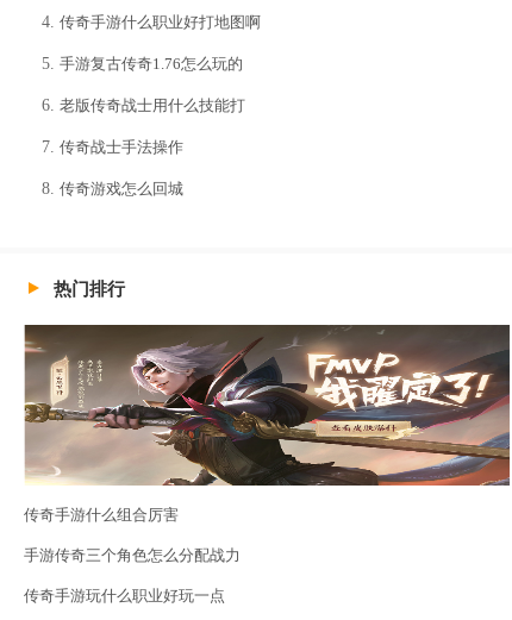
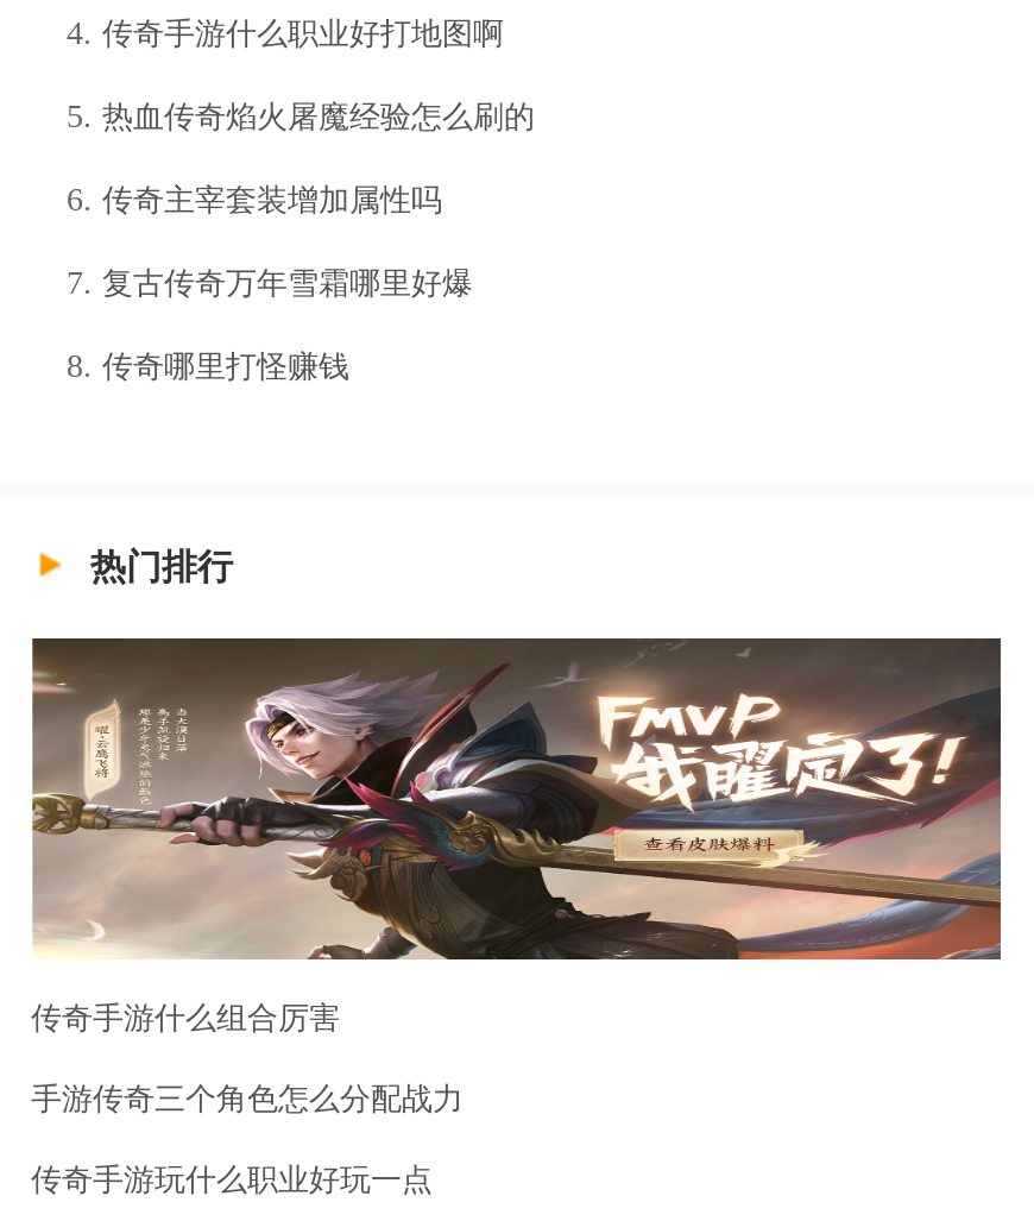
- 手游复古传奇1.76怎么玩的
+ 热血传奇焰火屠魔经验怎么刷的

- 老版传奇战士用什么技能打
+ 传奇主宰套装增加属性吗

- 传奇战士手法操作
+ 复古传奇万年雪霜哪里好爆

- 传奇游戏怎么回城
+ 传奇哪里打怪赚钱
